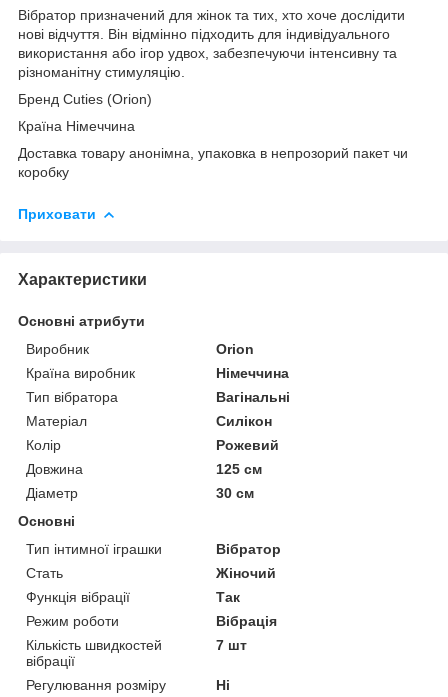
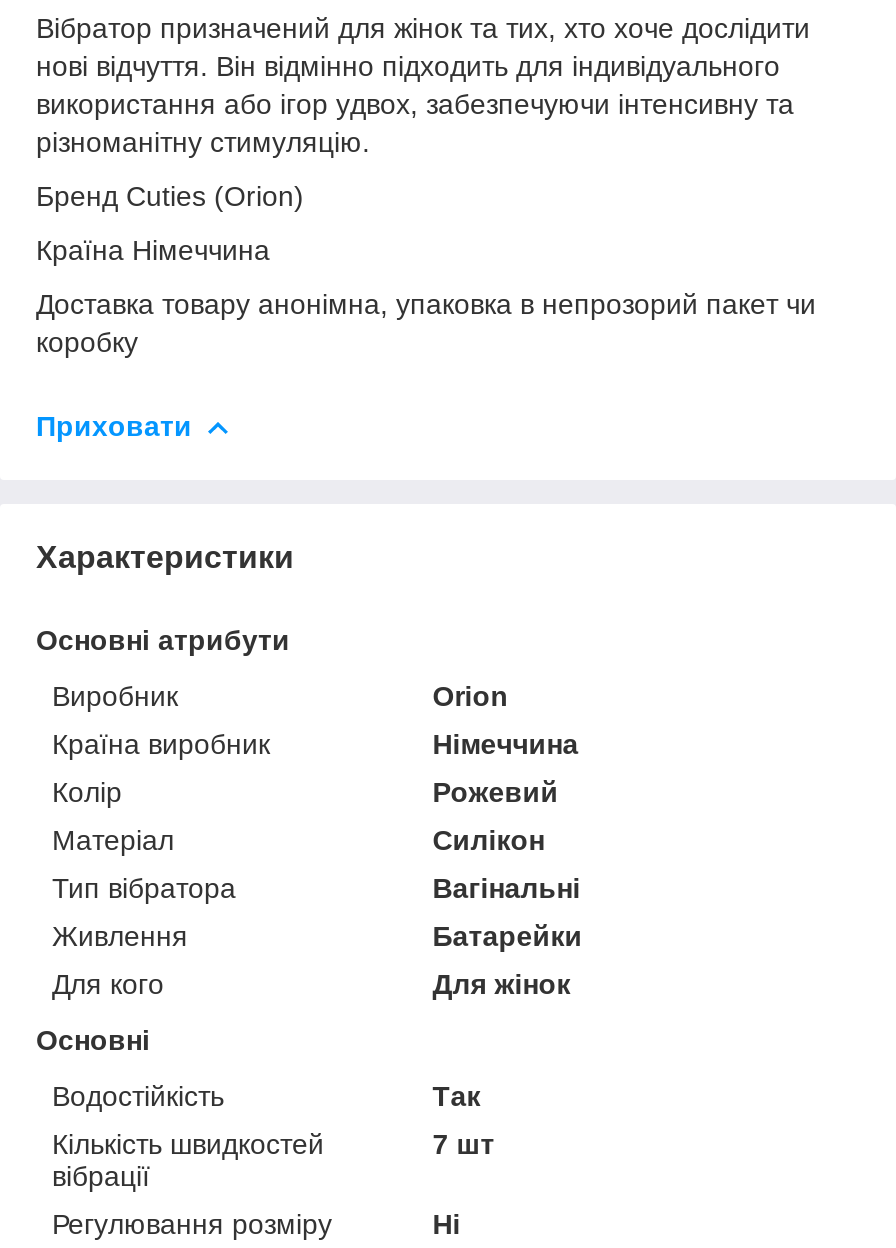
moved down: Тип вібратора | Вагінальні

moved up: Матеріал | Силікон | Колір | Рожевий

- Довжина
- 125 см
- Діаметр
- 30 см
+ Живлення
+ Батарейки
+ Для кого
+ Для жінок

- Тип інтимної іграшки
- Вібратор
- Стать
- Жіночий
- Функція вібрації
+ Водостійкість

- Режим роботи
- Вібрація
